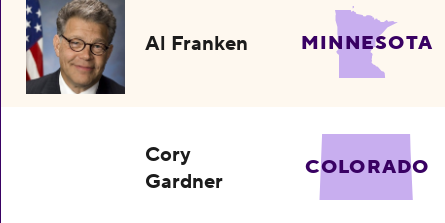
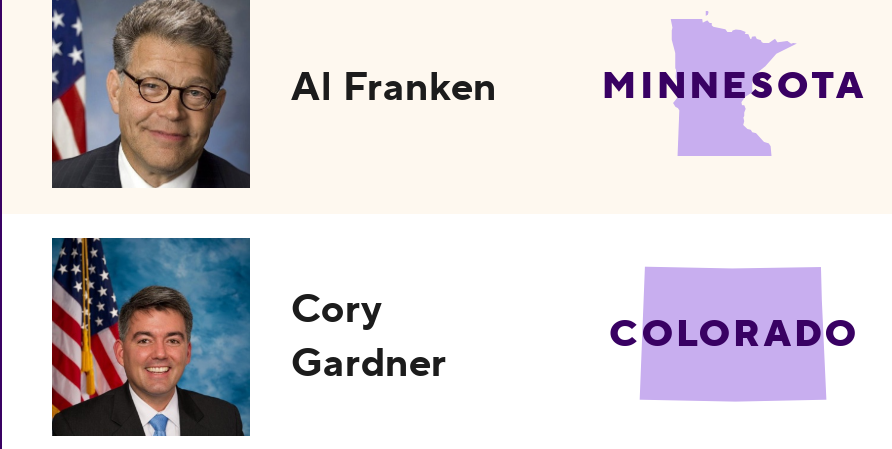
+ [image]
